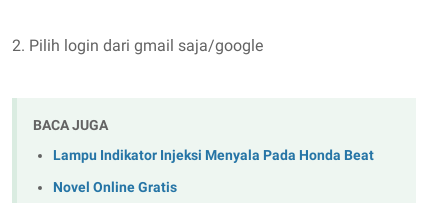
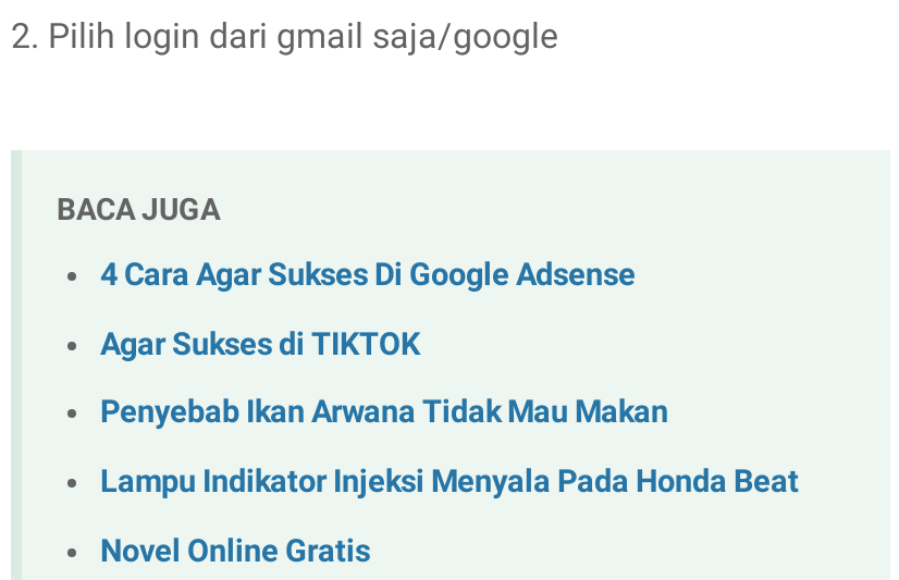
+ 4 Cara Agar Sukses Di Google Adsense
+ Agar Sukses di TIKTOK
+ Penyebab Ikan Arwana Tidak Mau Makan
